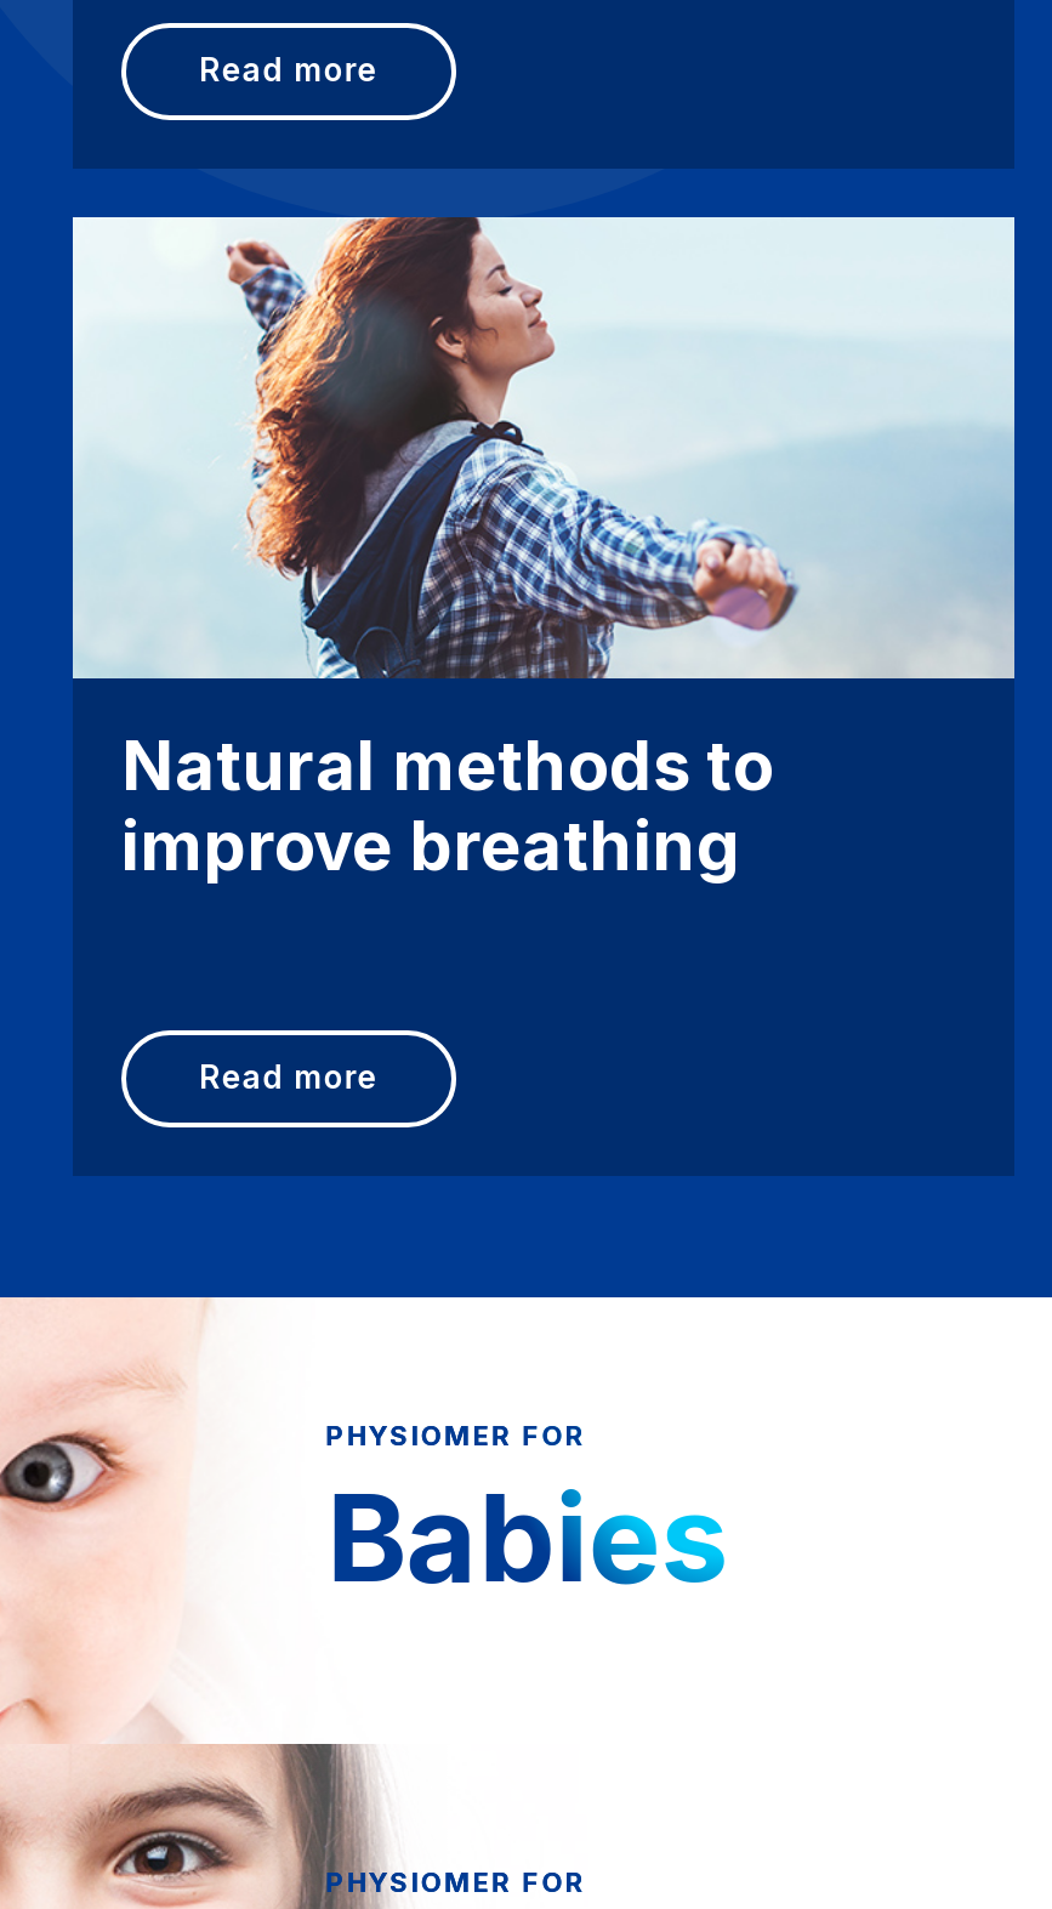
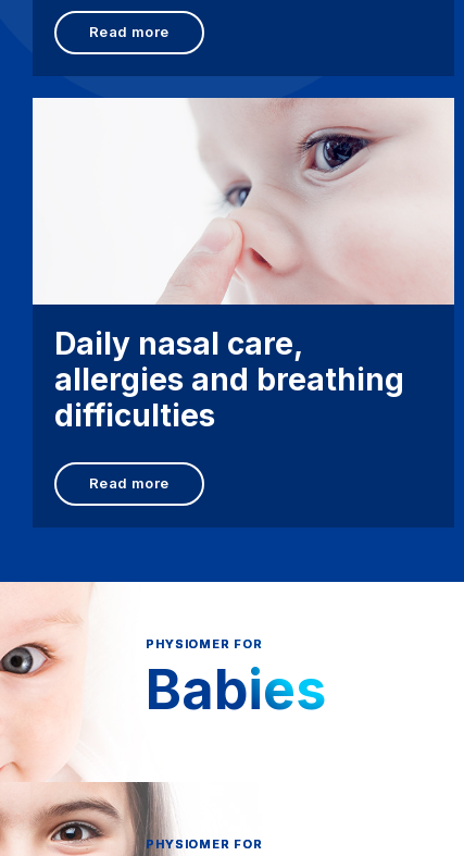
- [image]
- Natural methods to
- improve breathing
+ [image]
+ Daily nasal care,
+ allergies and breathing
+ difficulties
